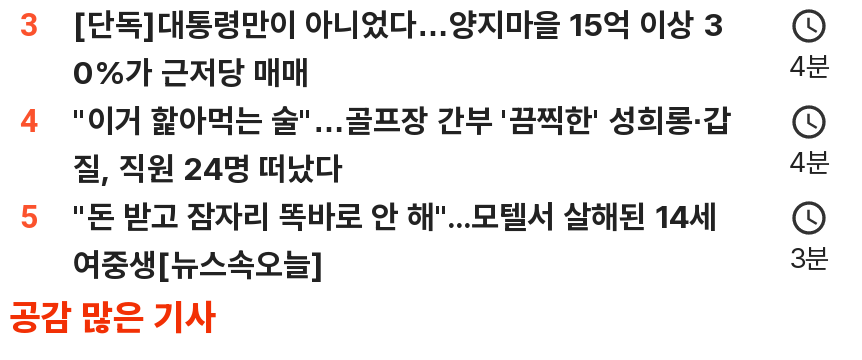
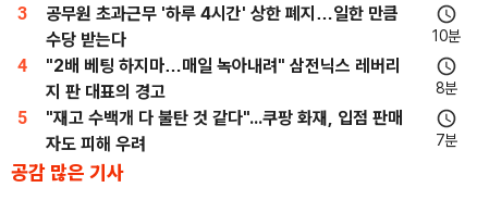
- [단독]대통령만이 아니었다…양지마을 15억 이상 3
- 0%가 근저당 매매
- 4분
+ 공무원 초과근무 '하루 4시간' 상한 폐지…일한 만큼
+ 수당 받는다
+ 10분

- "이거 핥아먹는 술"…골프장 간부 '끔찍한' 성희롱·갑
- 질, 직원 24명 떠났다
- 4분
+ "2배 베팅 하지마…매일 녹아내려" 삼전닉스 레버리
+ 지 판 대표의 경고
+ 8분

- "돈 받고 잠자리 똑바로 안 해"...모텔서 살해된 14세
- 여중생[뉴스속오늘]
- 3분
+ "재고 수백개 다 불탄 것 같다"...쿠팡 화재, 입점 판매
+ 자도 피해 우려
+ 7분
